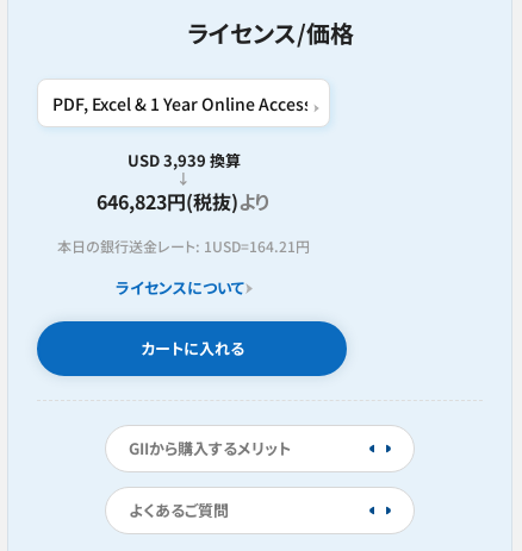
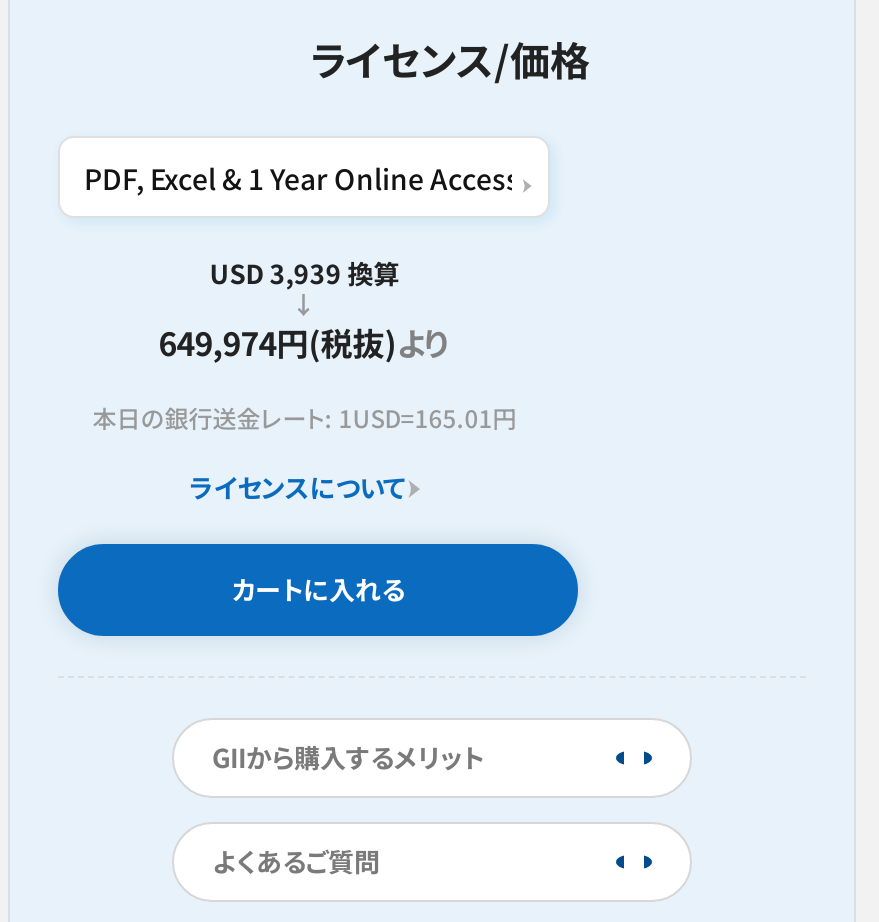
- 646,823円(税抜)より
+ 649,974円(税抜)より

- 本日の銀行送金レート: 1USD=164.21円
+ 本日の銀行送金レート: 1USD=165.01円
